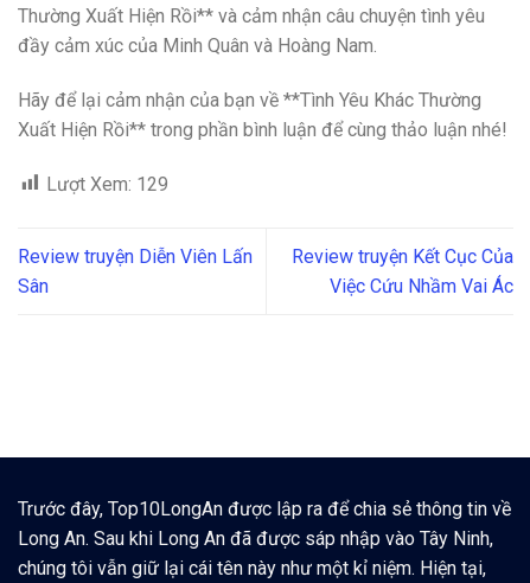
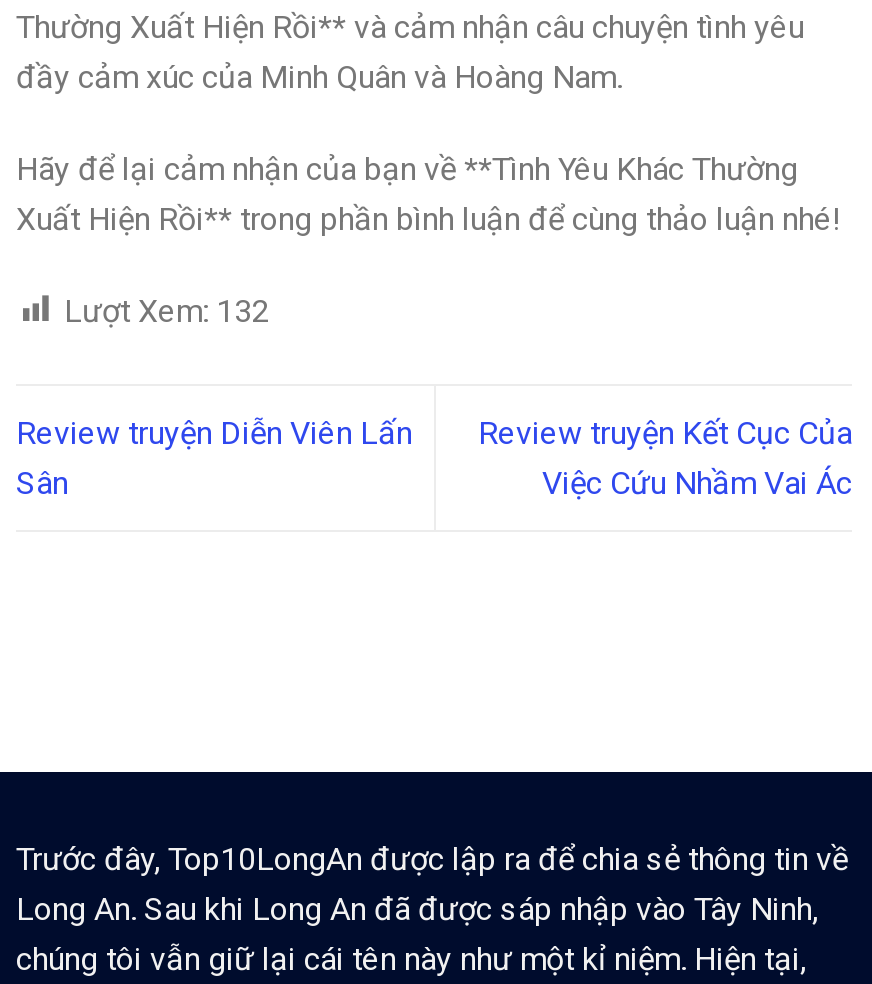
- Lượt Xem: 129
+ Lượt Xem: 132
